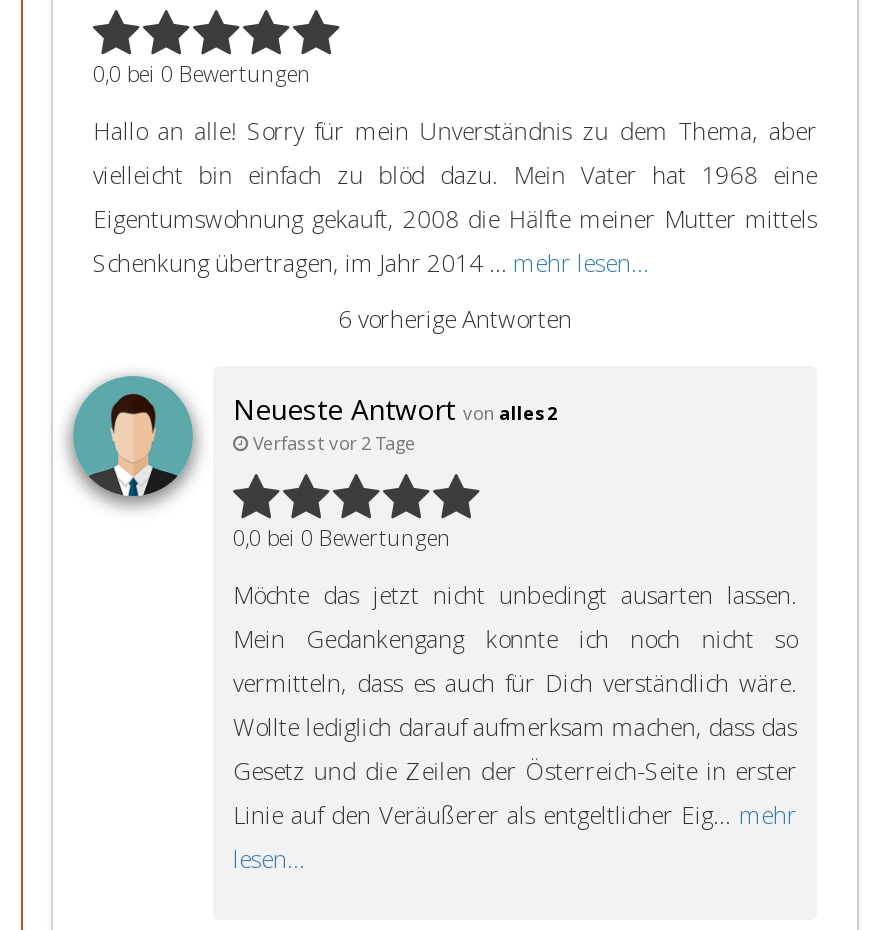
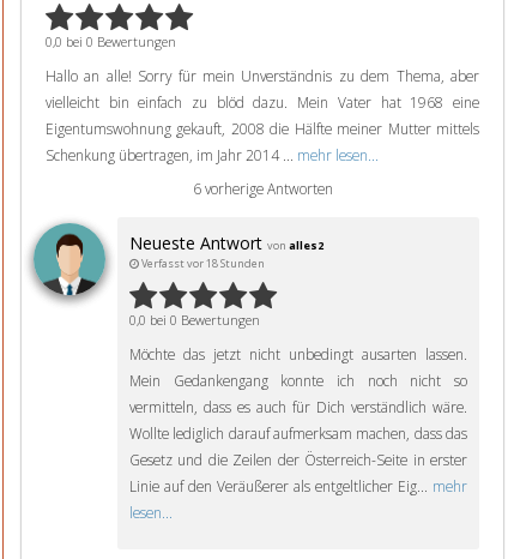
- Verfasst vor 2 Tage
+ Verfasst vor 18 Stunden
